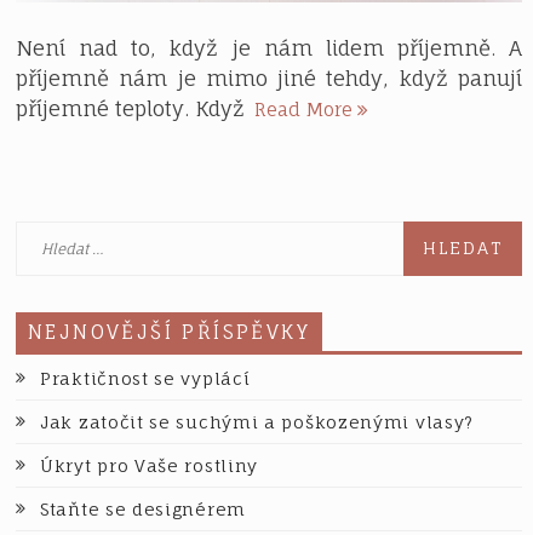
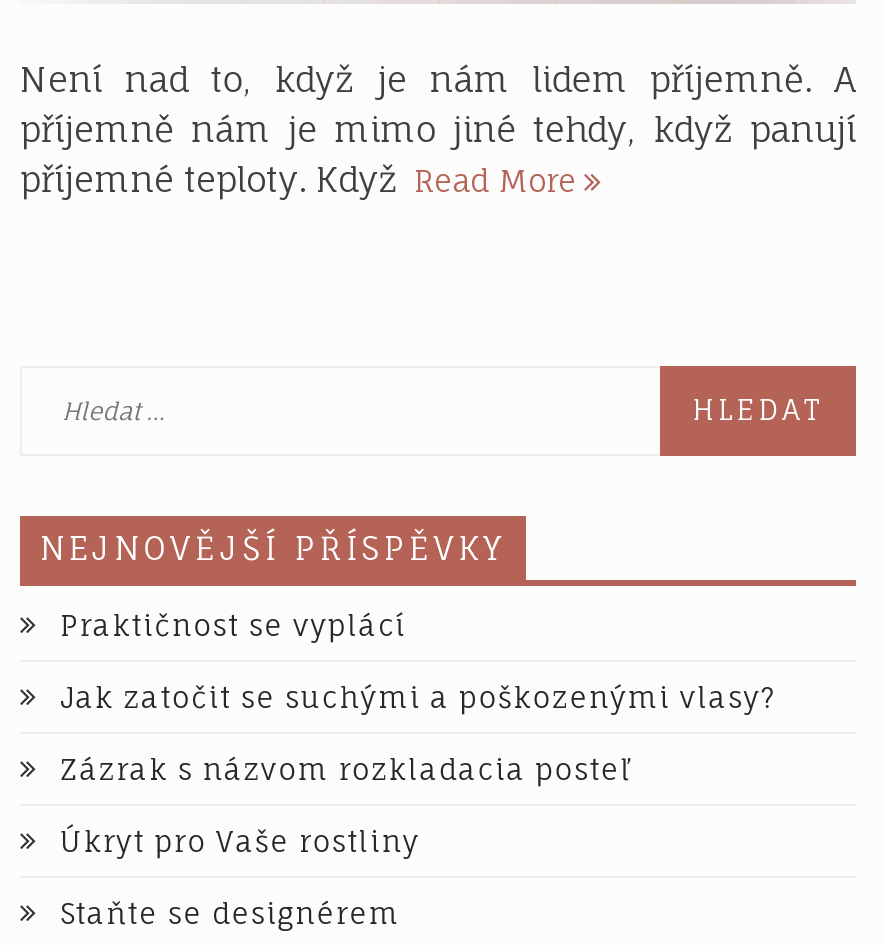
+ Zázrak s názvom rozkladacia posteľ
